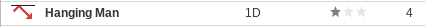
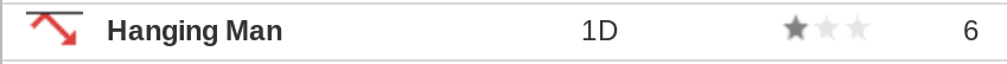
- 4
+ 6
